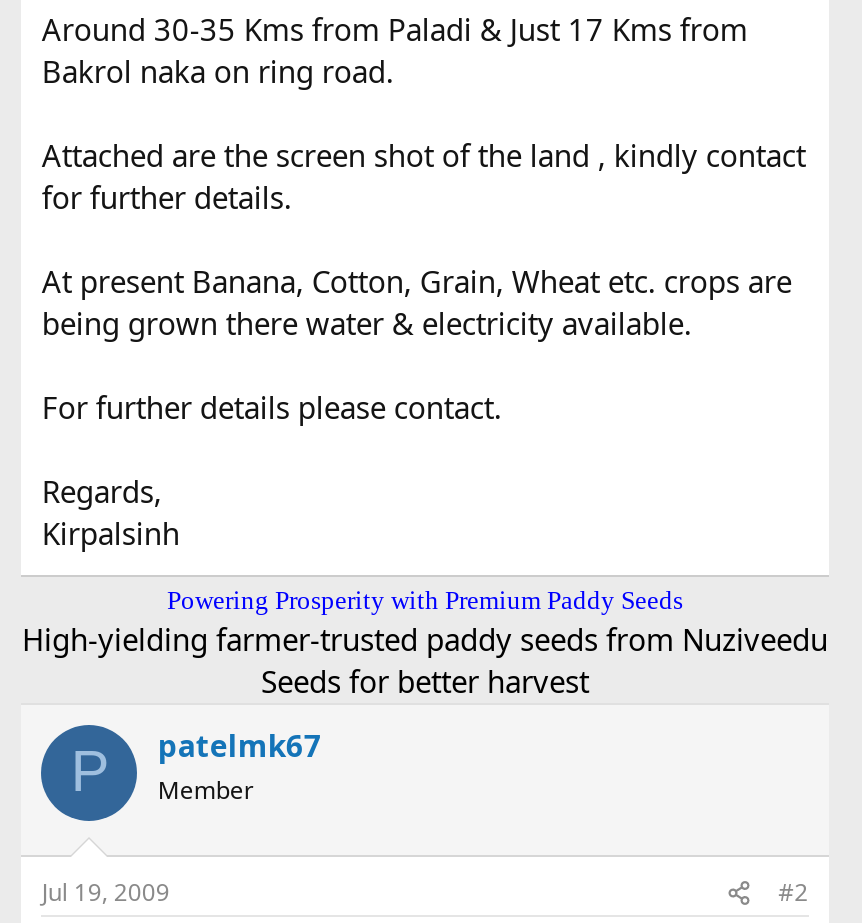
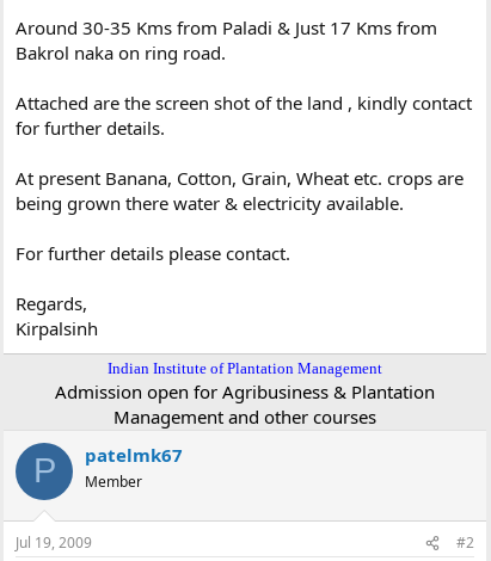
- Powering Prosperity with Premium Paddy Seeds
- High-yielding farmer-trusted paddy seeds from Nuziveedu
- Seeds for better harvest
+ Indian Institute of Plantation Management
+ Admission open for Agribusiness & Plantation
+ Management and other courses
